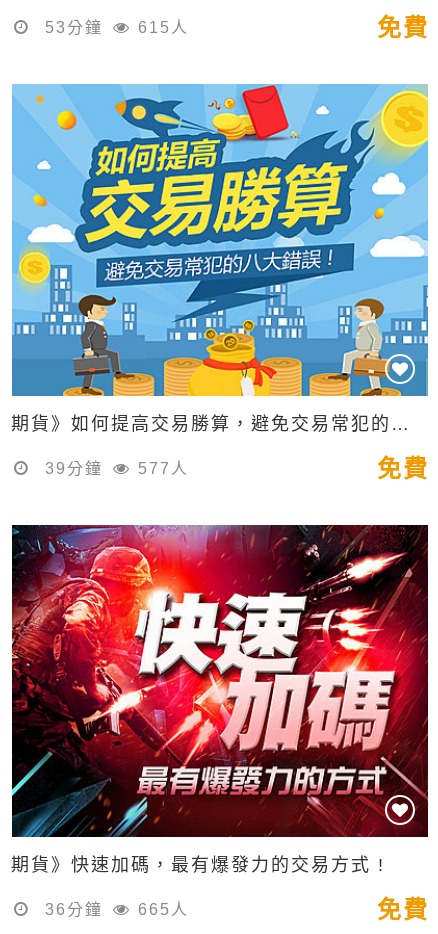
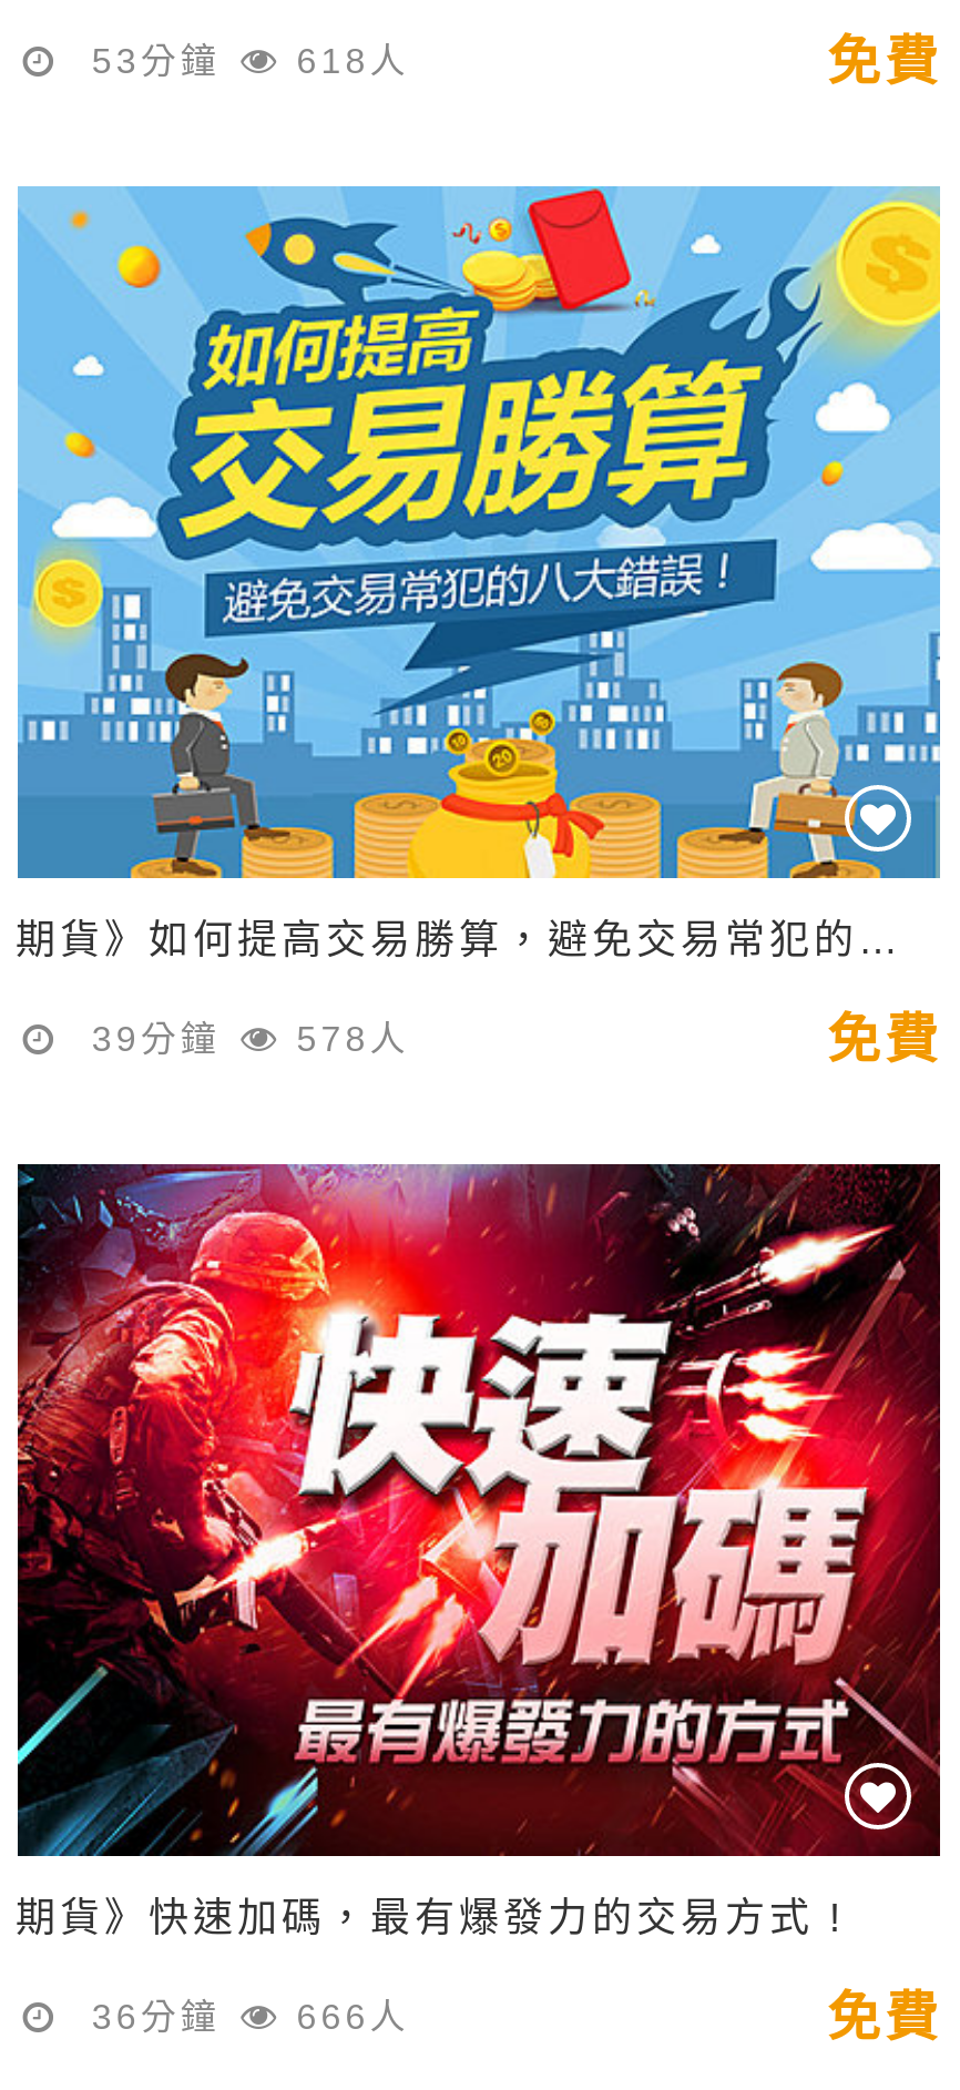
- 53分鐘 615人
+ 53分鐘 618人

- 39分鐘 577人
+ 39分鐘 578人

- 36分鐘 665人
+ 36分鐘 666人
